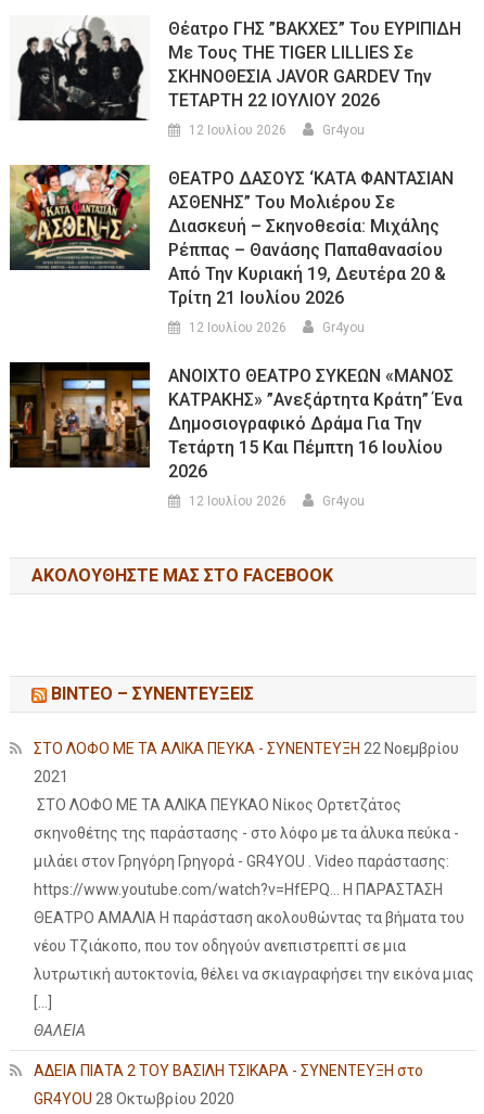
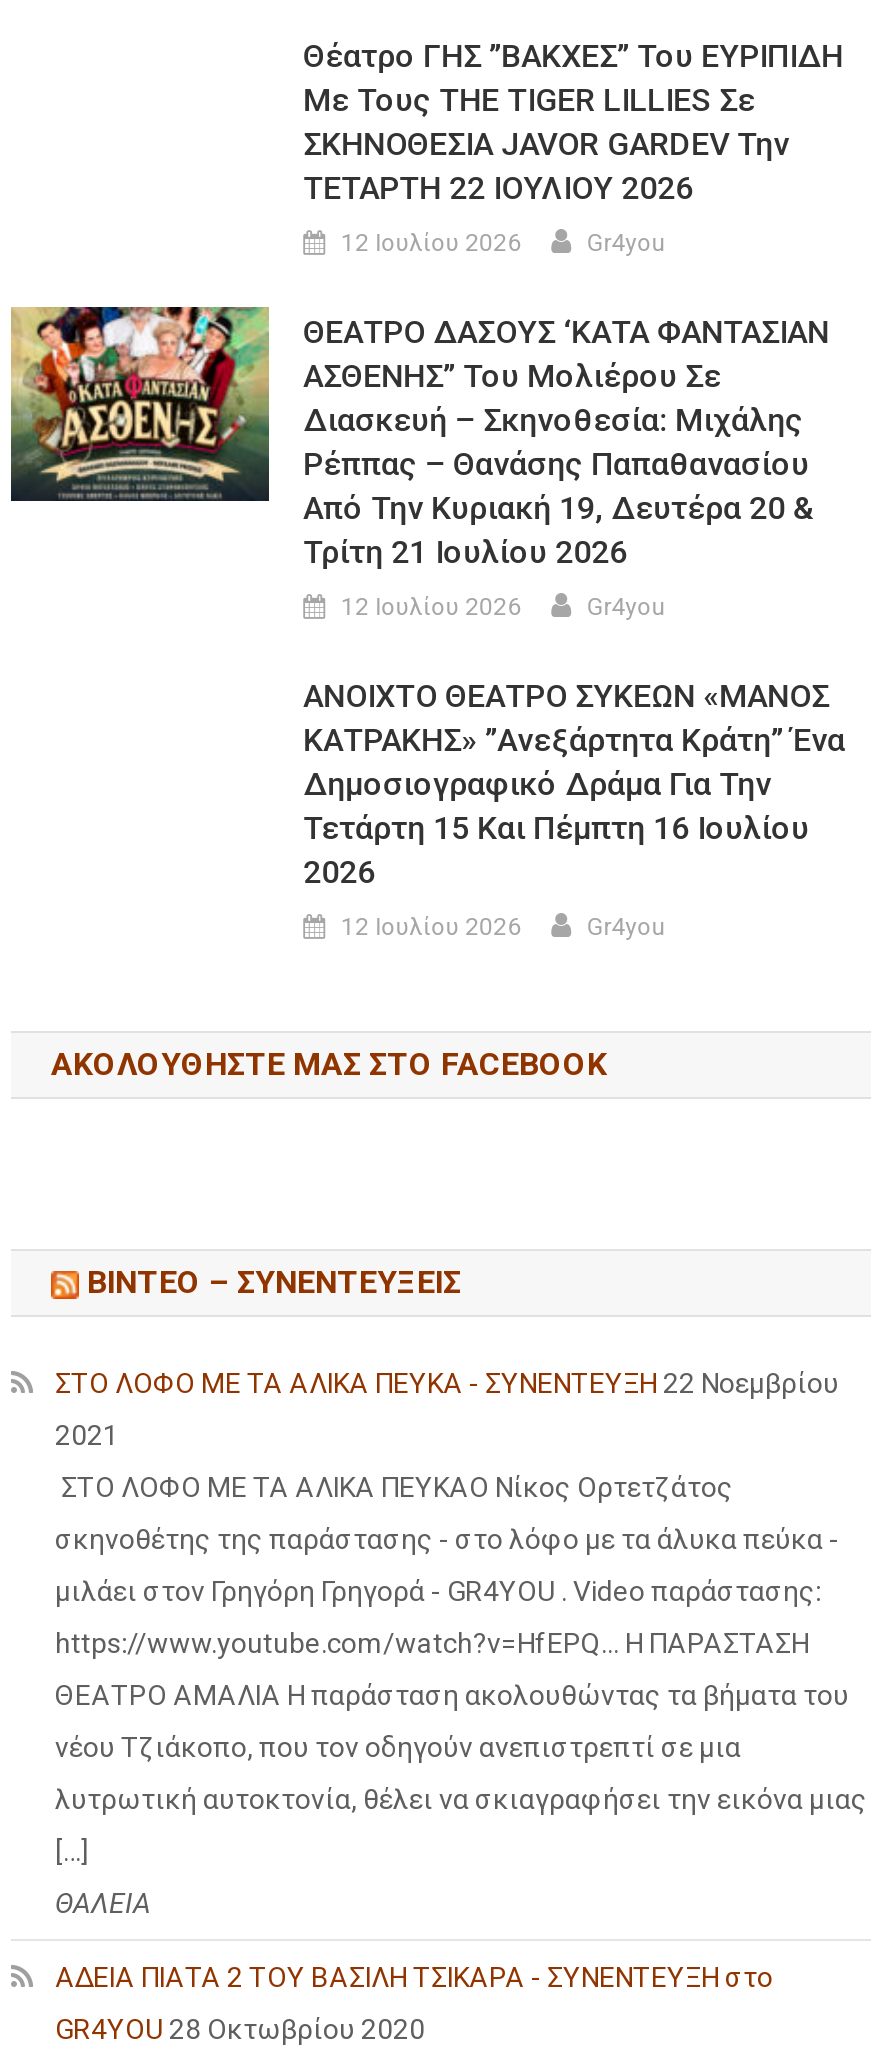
- [image]

- [image]
